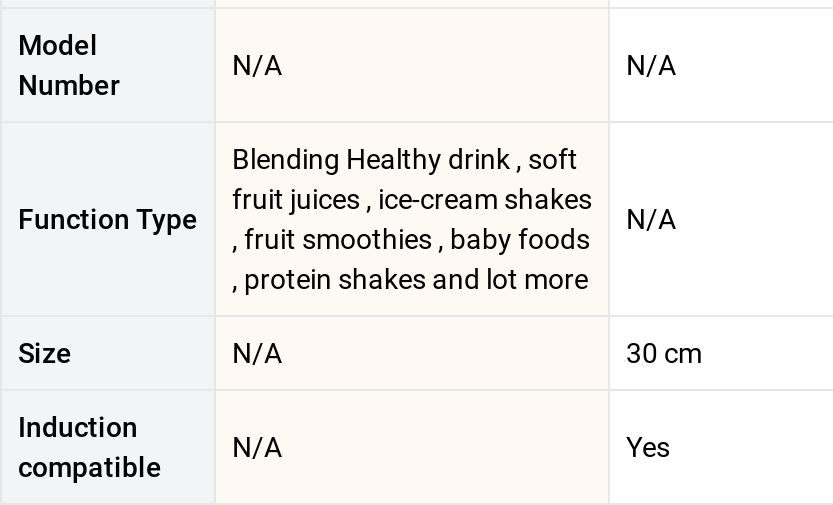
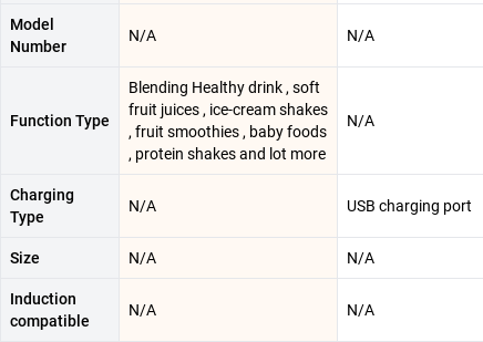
+ Charging
+ Type

+ N/A
+ USB charging port

- 30 cm
+ N/A

- Yes
+ N/A
